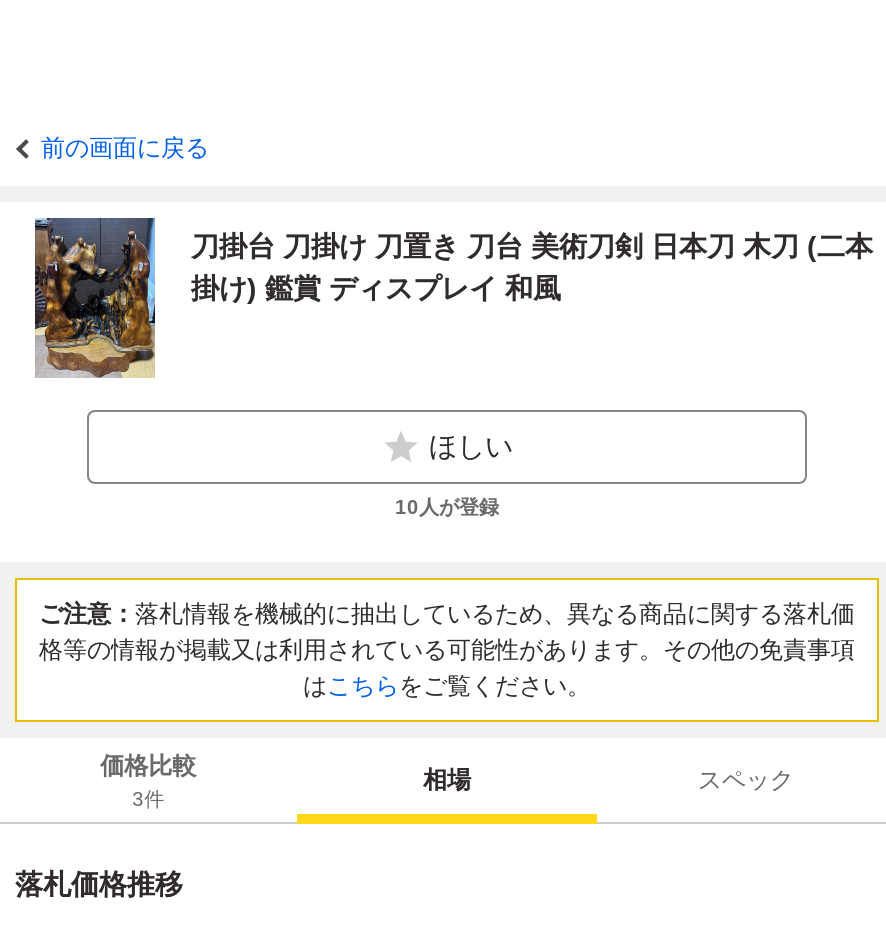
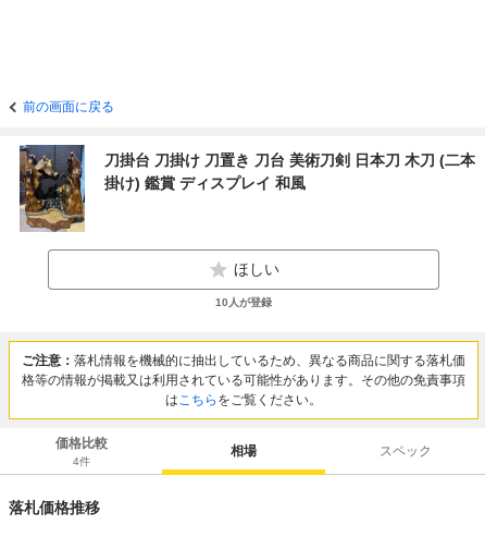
- 3件
+ 4件
